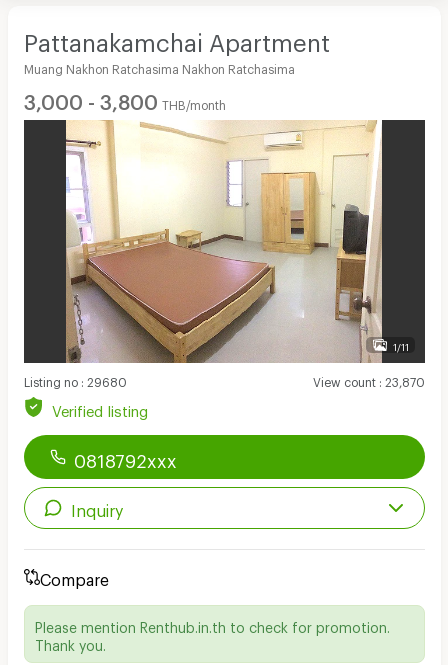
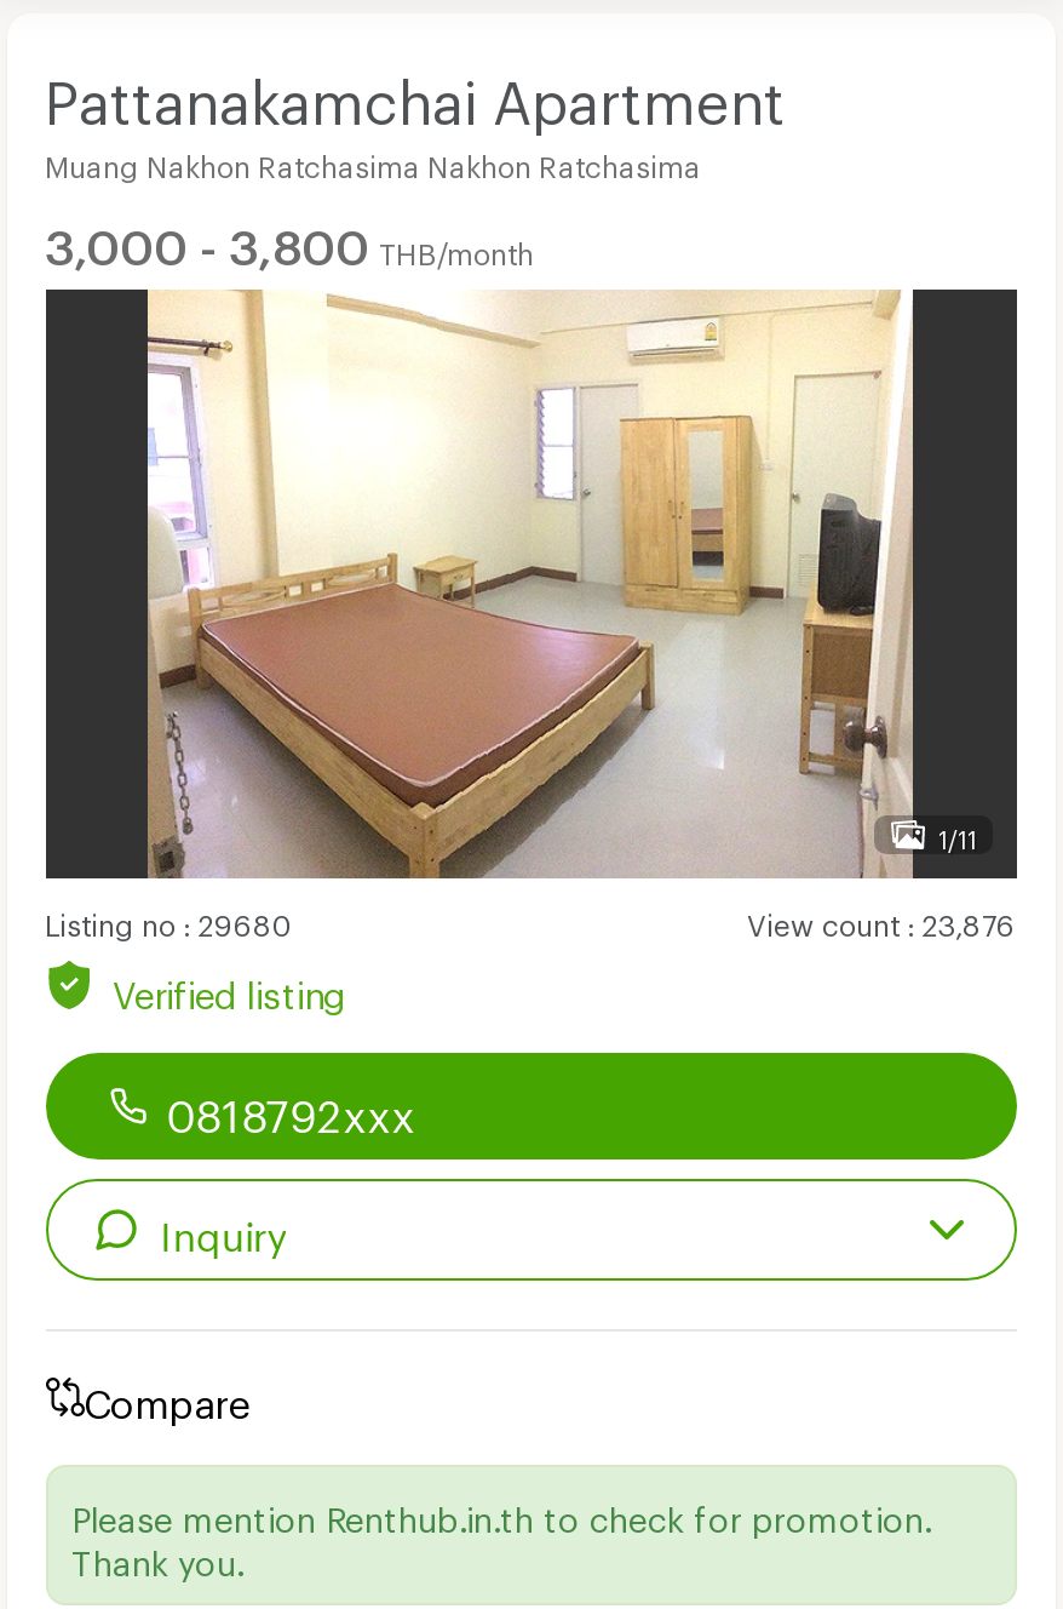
- View count: 23,870
+ View count: 23,876
